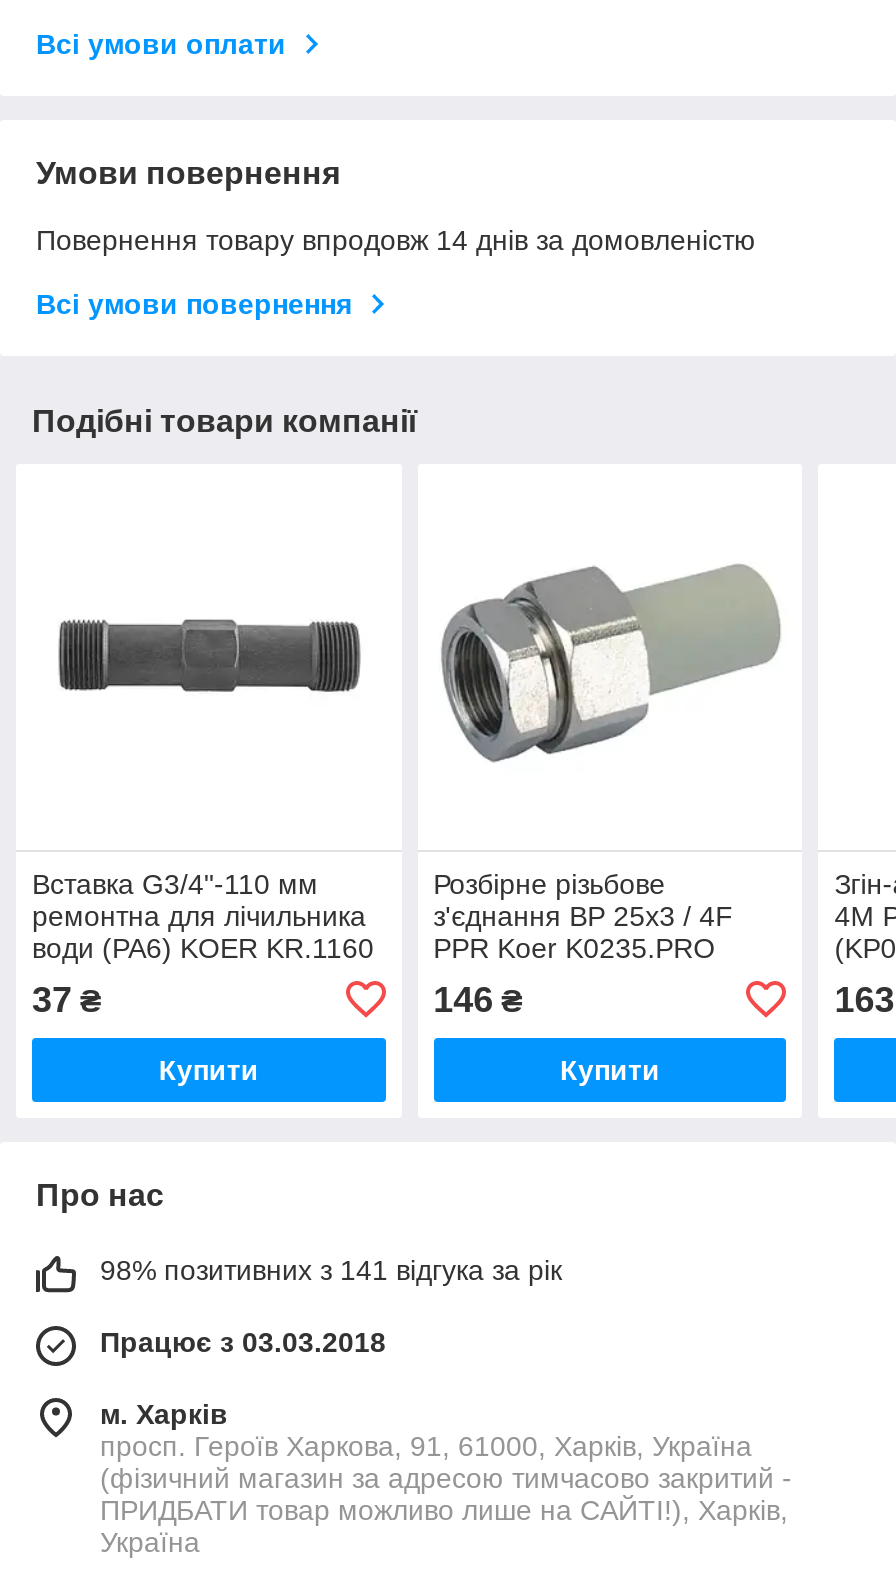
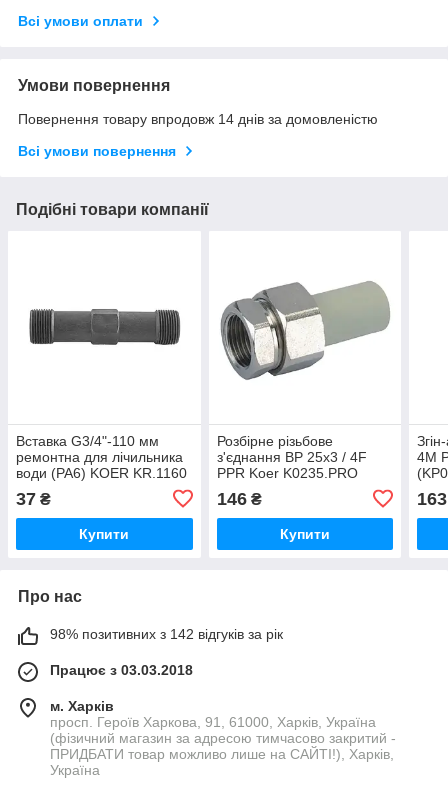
- 98% позитивних з 141 відгука за рік
+ 98% позитивних з 142 відгуків за рік
